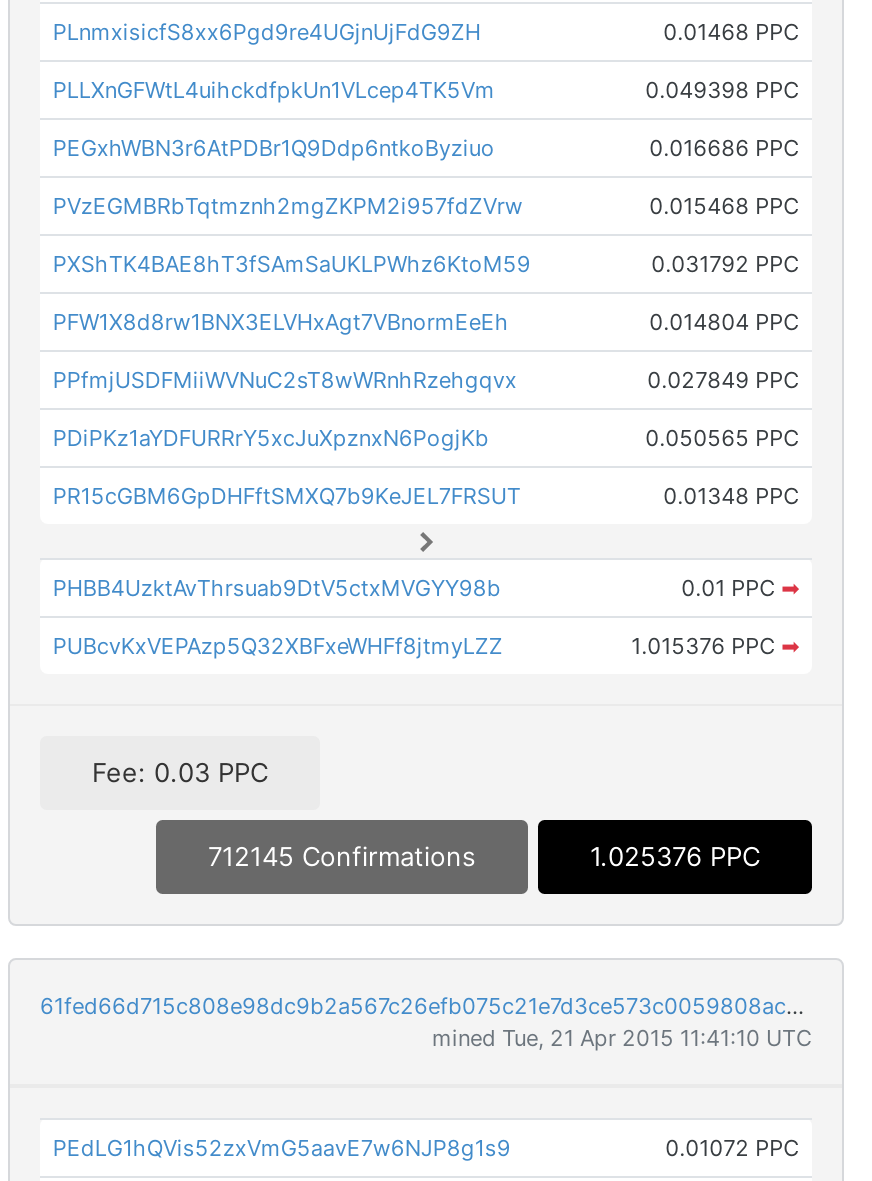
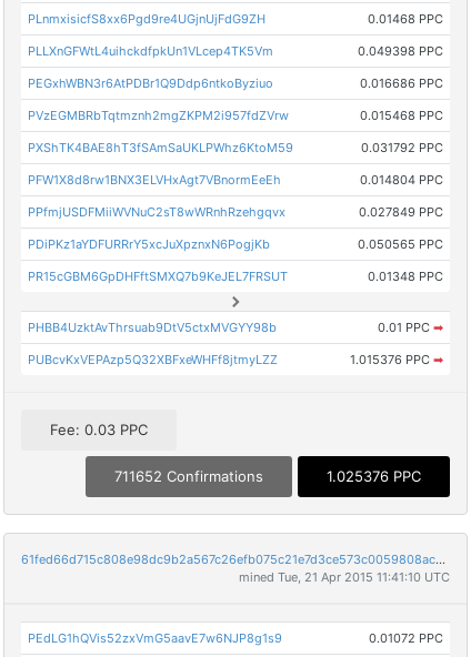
- 712145 Confirmations
+ 711652 Confirmations
